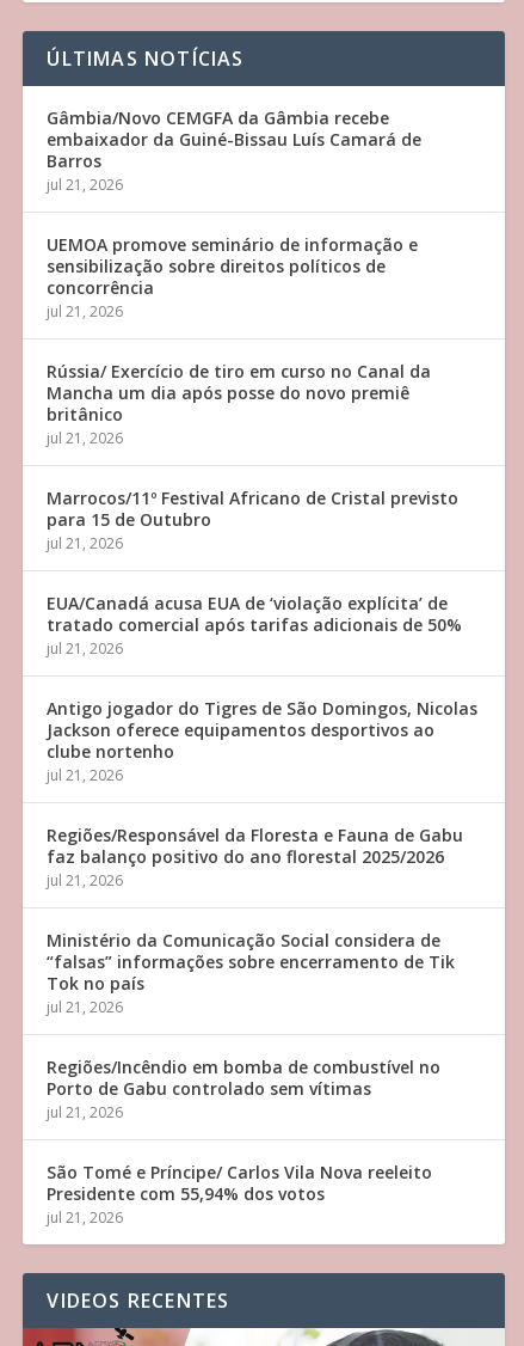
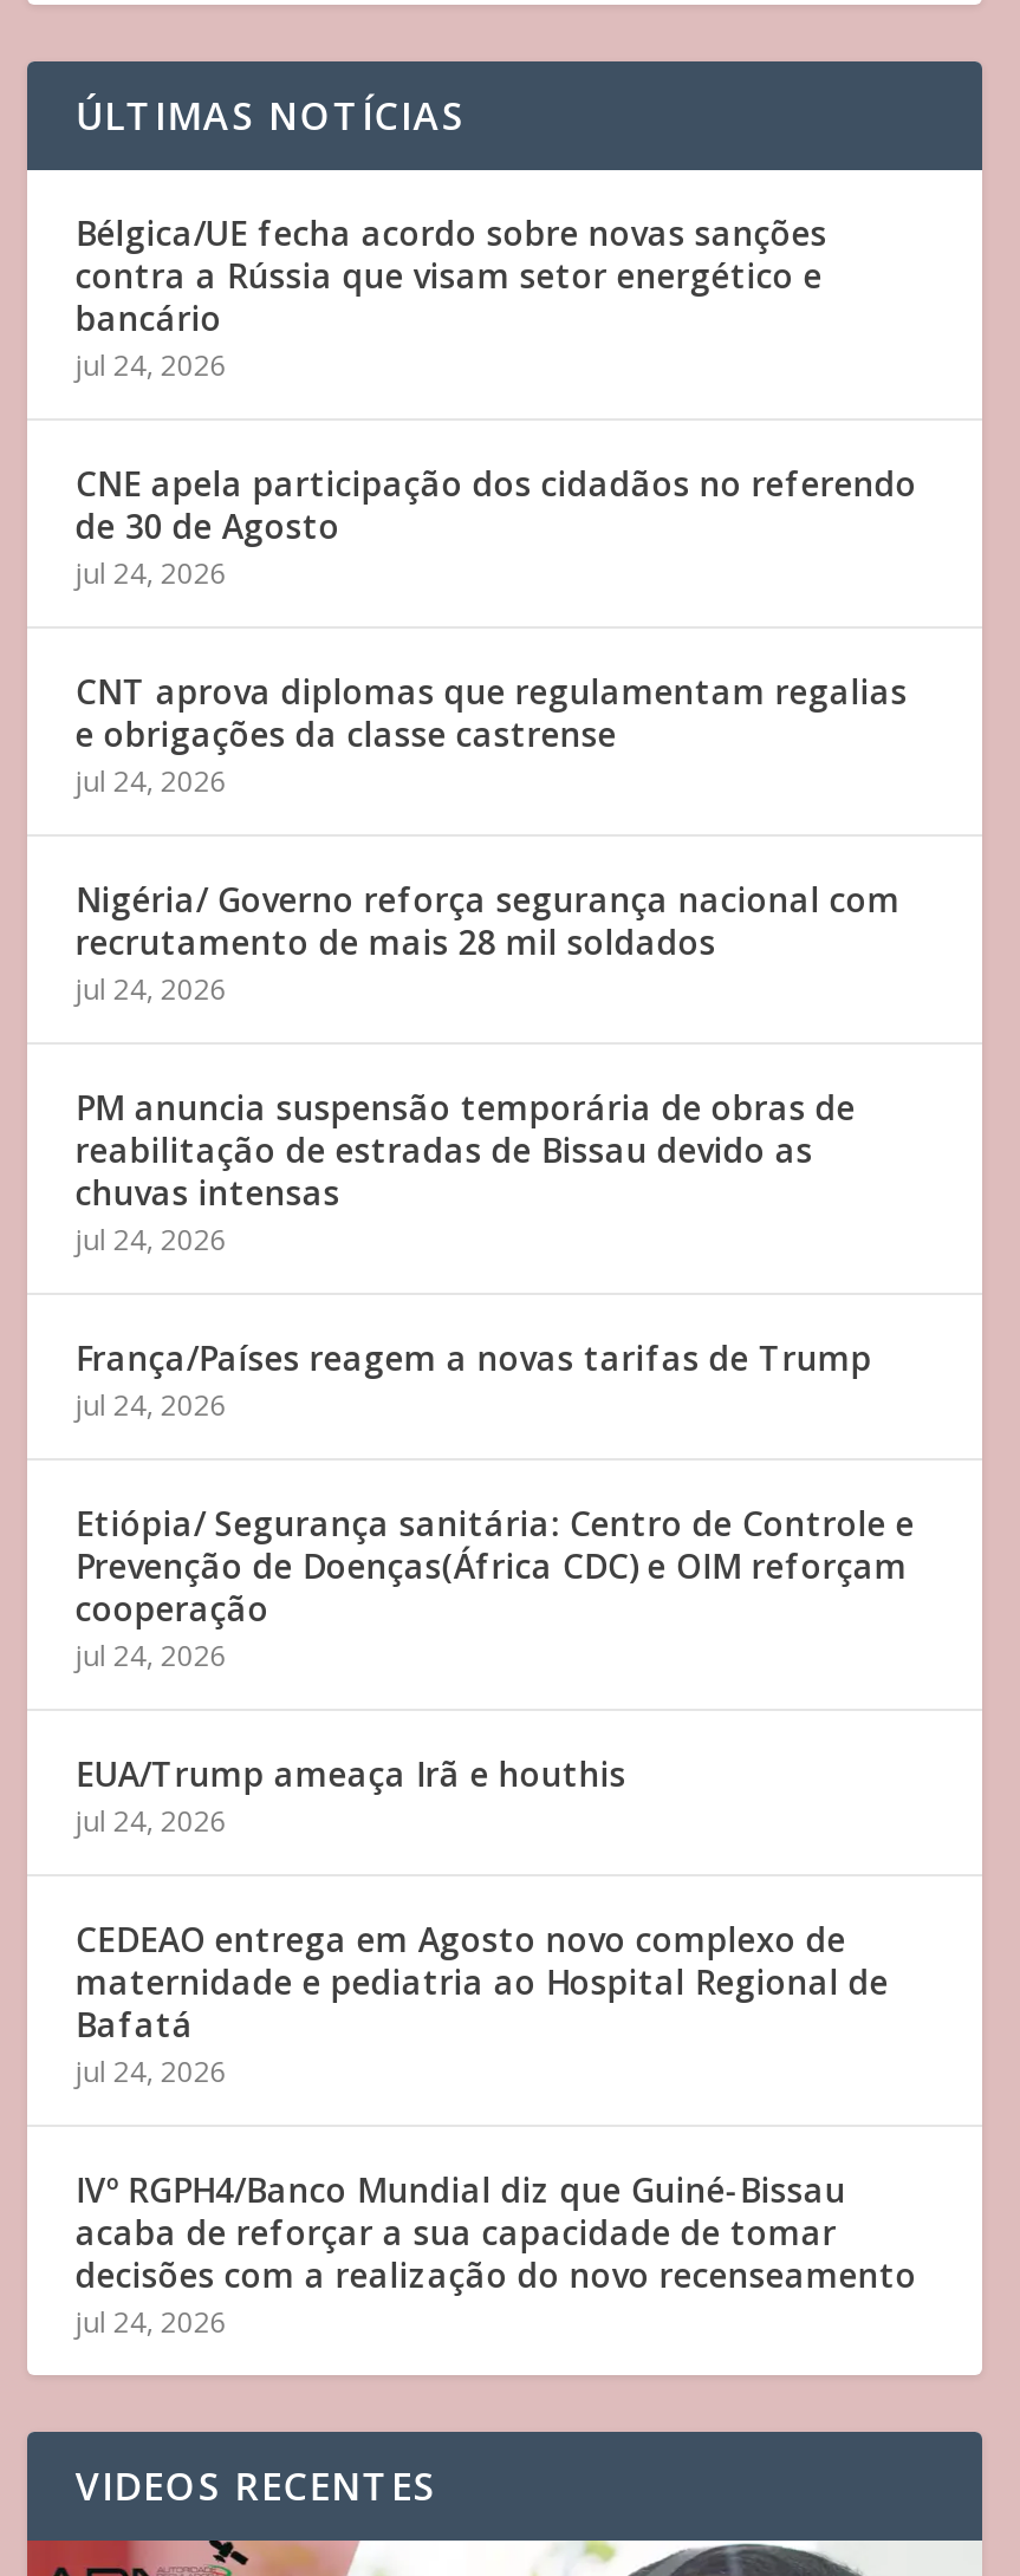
- Gâmbia/Novo CEMGFA da Gâmbia recebe
- embaixador da Guiné-Bissau Luís Camará de
- Barros
- jul 21, 2026
+ Bélgica/UE fecha acordo sobre novas sanções
+ contra a Rússia que visam setor energético e
+ bancário
+ jul 24, 2026

- UEMOA promove seminário de informação e
- sensibilização sobre direitos políticos de
- concorrência
- jul 21, 2026
+ CNE apela participação dos cidadãos no referendo
+ de 30 de Agosto
+ jul 24, 2026

- Rússia/ Exercício de tiro em curso no Canal da
- Mancha um dia após posse do novo premiê
- britânico
- jul 21, 2026
+ CNT aprova diplomas que regulamentam regalias
+ e obrigações da classe castrense
+ jul 24, 2026

- Marrocos/11º Festival Africano de Cristal previsto
- para 15 de Outubro
- jul 21, 2026
+ Nigéria/ Governo reforça segurança nacional com
+ recrutamento de mais 28 mil soldados
+ jul 24, 2026

- EUA/Canadá acusa EUA de ‘violação explícita’ de
- tratado comercial após tarifas adicionais de 50%
- jul 21, 2026
+ PM anuncia suspensão temporária de obras de
+ reabilitação de estradas de Bissau devido as
+ chuvas intensas
+ jul 24, 2026

- Antigo jogador do Tigres de São Domingos, Nicolas
- Jackson oferece equipamentos desportivos ao
- clube nortenho
- jul 21, 2026
+ França/Países reagem a novas tarifas de Trump
+ jul 24, 2026

- Regiões/Responsável da Floresta e Fauna de Gabu
- faz balanço positivo do ano florestal 2025/2026
- jul 21, 2026
+ Etiópia/ Segurança sanitária: Centro de Controle e
+ Prevenção de Doenças(África CDC) e OIM reforçam
+ cooperação
+ jul 24, 2026

- Ministério da Comunicação Social considera de
- “falsas” informações sobre encerramento de Tik
- Tok no país
- jul 21, 2026
+ EUA/Trump ameaça Irã e houthis
+ jul 24, 2026

- Regiões/Incêndio em bomba de combustível no
- Porto de Gabu controlado sem vítimas
- jul 21, 2026
+ CEDEAO entrega em Agosto novo complexo de
+ maternidade e pediatria ao Hospital Regional de
+ Bafatá
+ jul 24, 2026

- São Tomé e Príncipe/ Carlos Vila Nova reeleito
- Presidente com 55,94% dos votos
- jul 21, 2026
+ IVº RGPH4/Banco Mundial diz que Guiné-Bissau
+ acaba de reforçar a sua capacidade de tomar
+ decisões com a realização do novo recenseamento
+ jul 24, 2026
